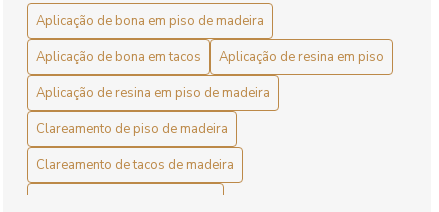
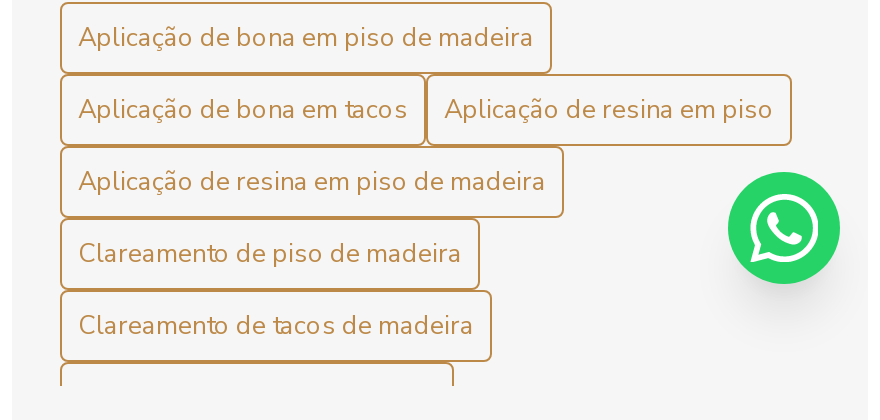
+ [image]
